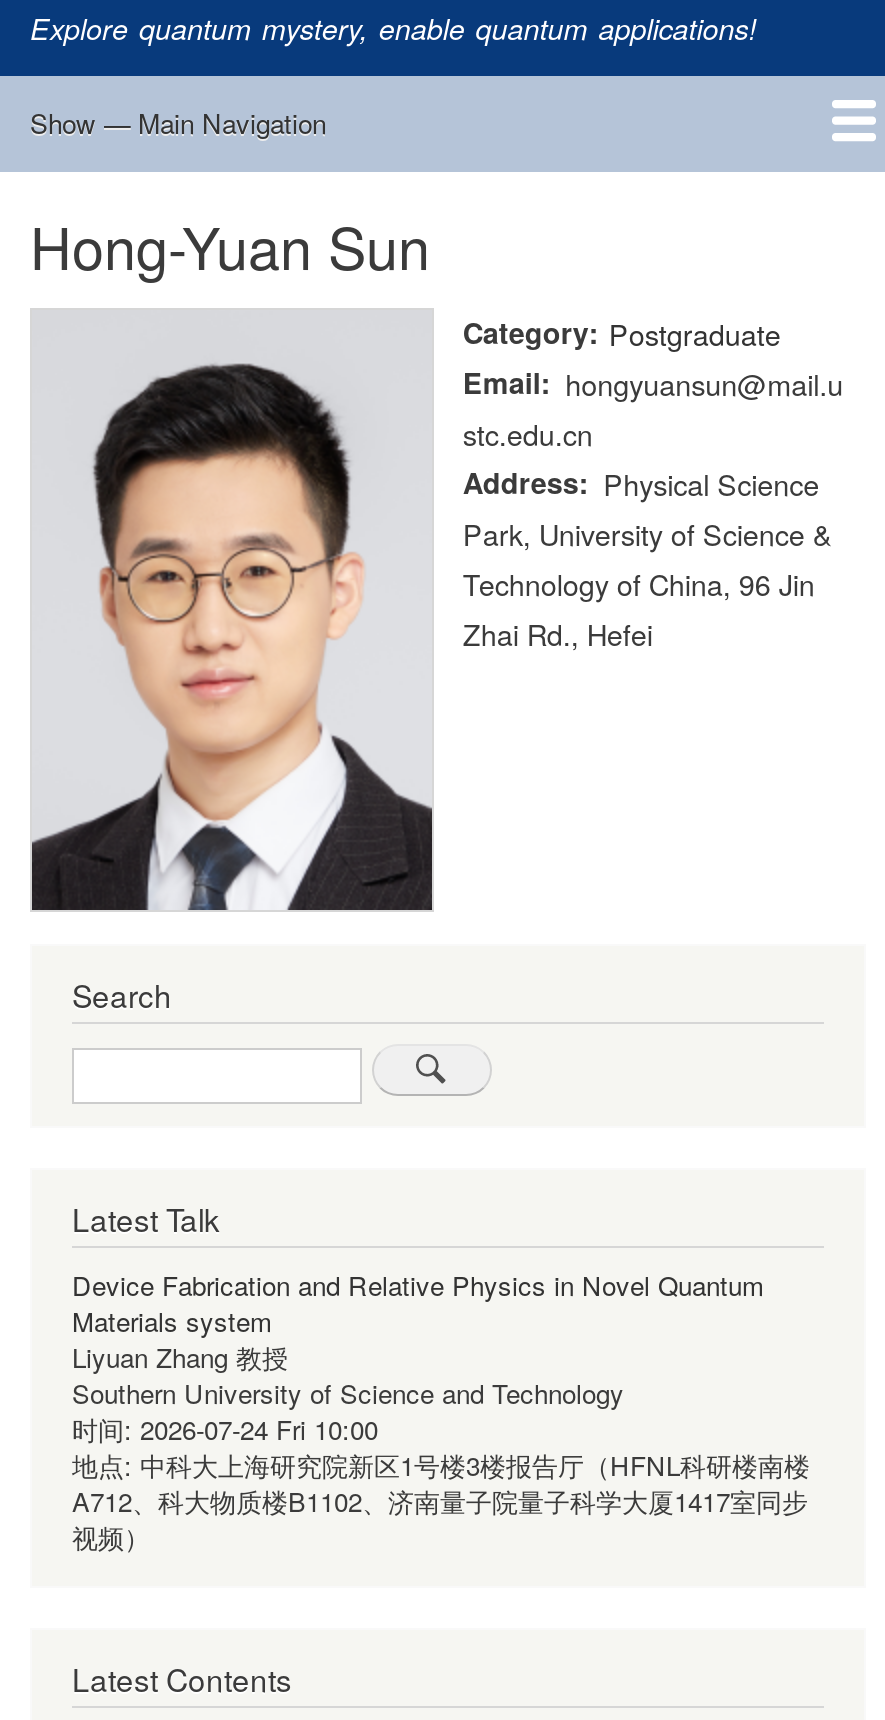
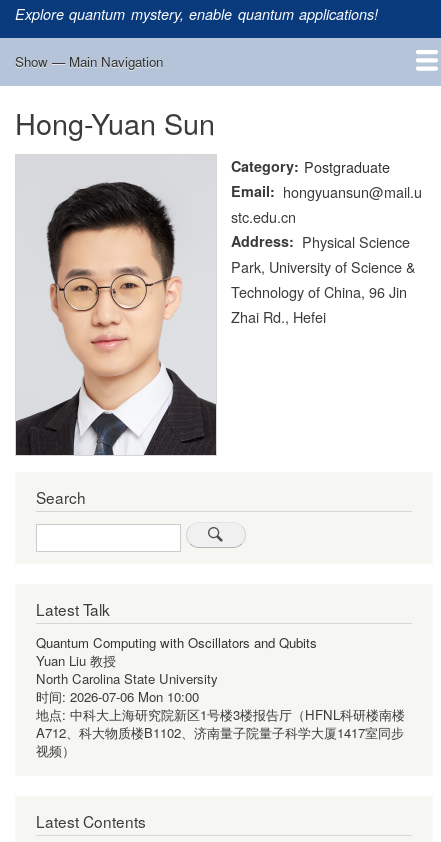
- Device Fabrication and Relative Physics in Novel Quantum
- Materials system
- Liyuan Zhang 教授
- Southern University of Science and Technology
- 时间: 2026-07-24 Fri 10:00
+ Quantum Computing with Oscillators and Qubits
+ Yuan Liu 教授
+ North Carolina State University
+ 时间: 2026-07-06 Mon 10:00
